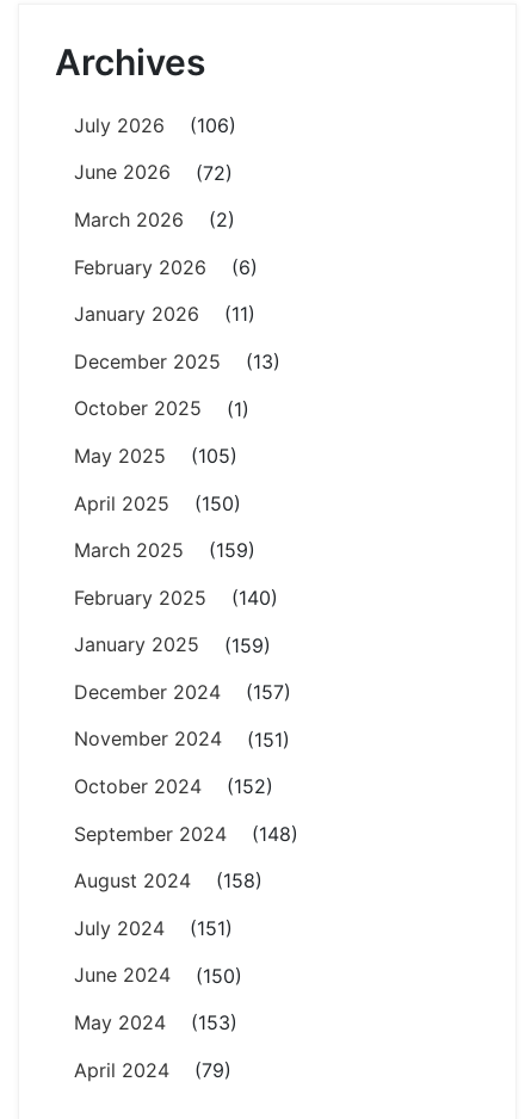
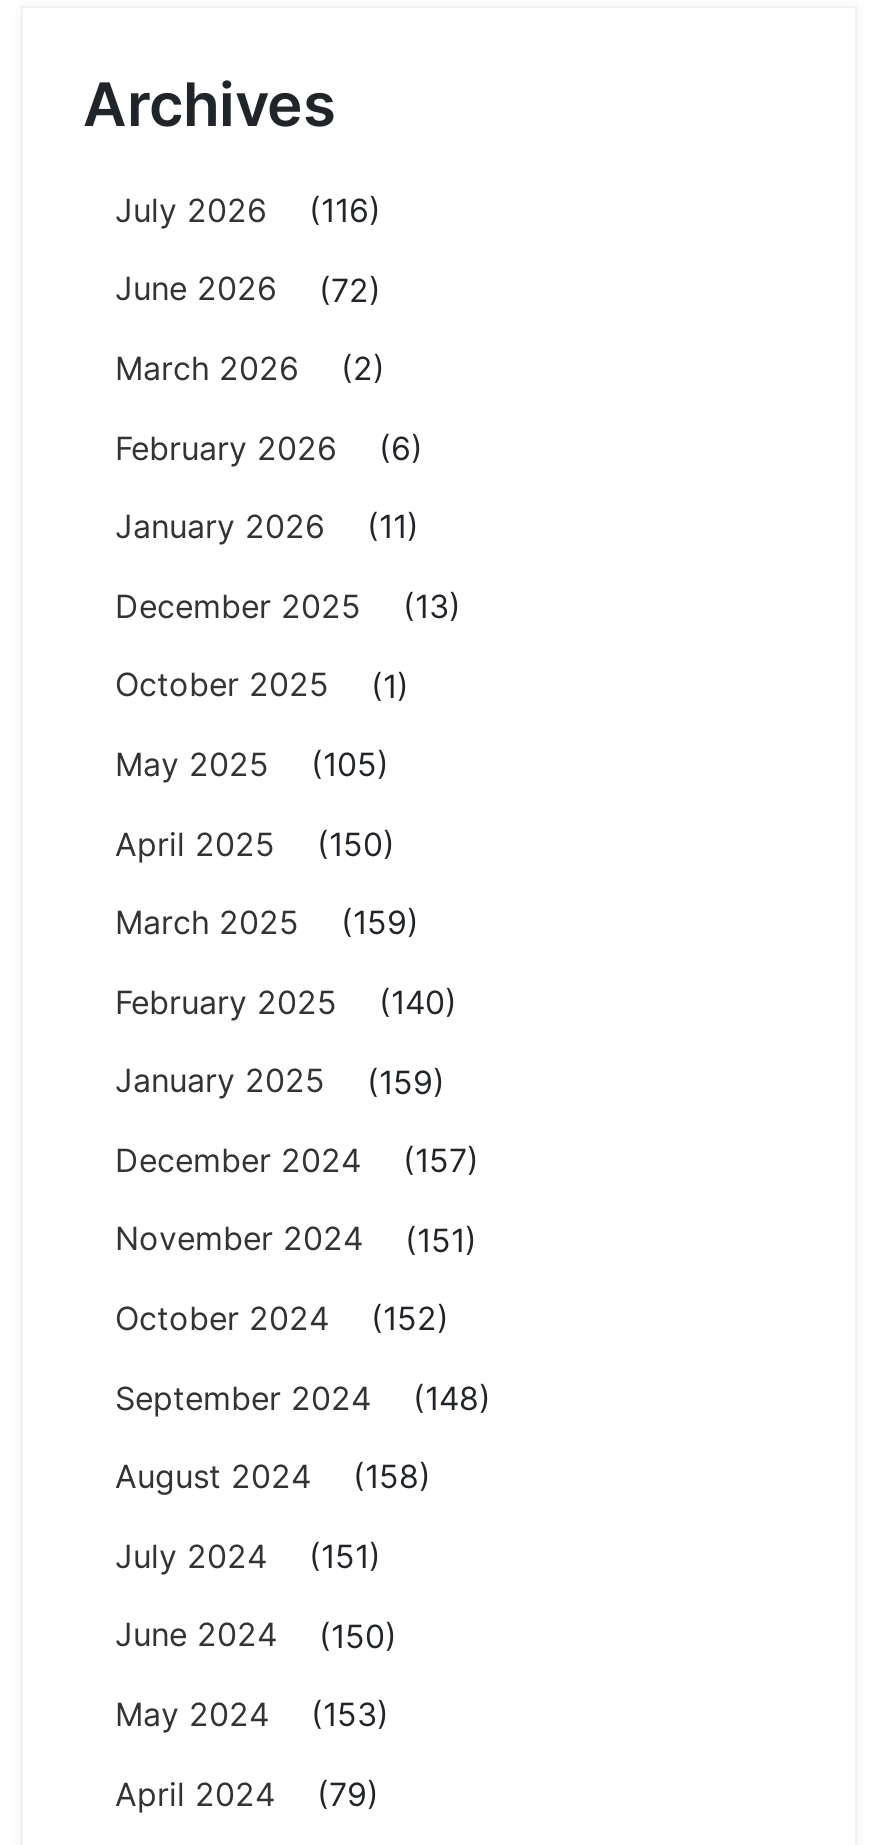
- July 2026 (106)
+ July 2026 (116)
